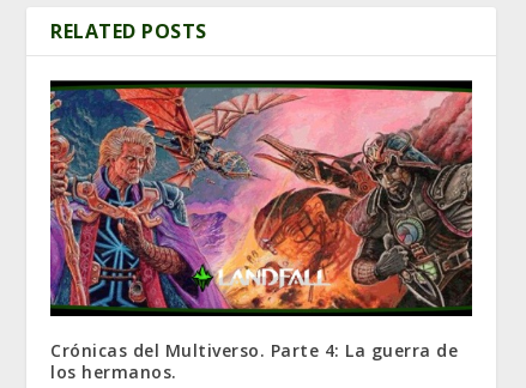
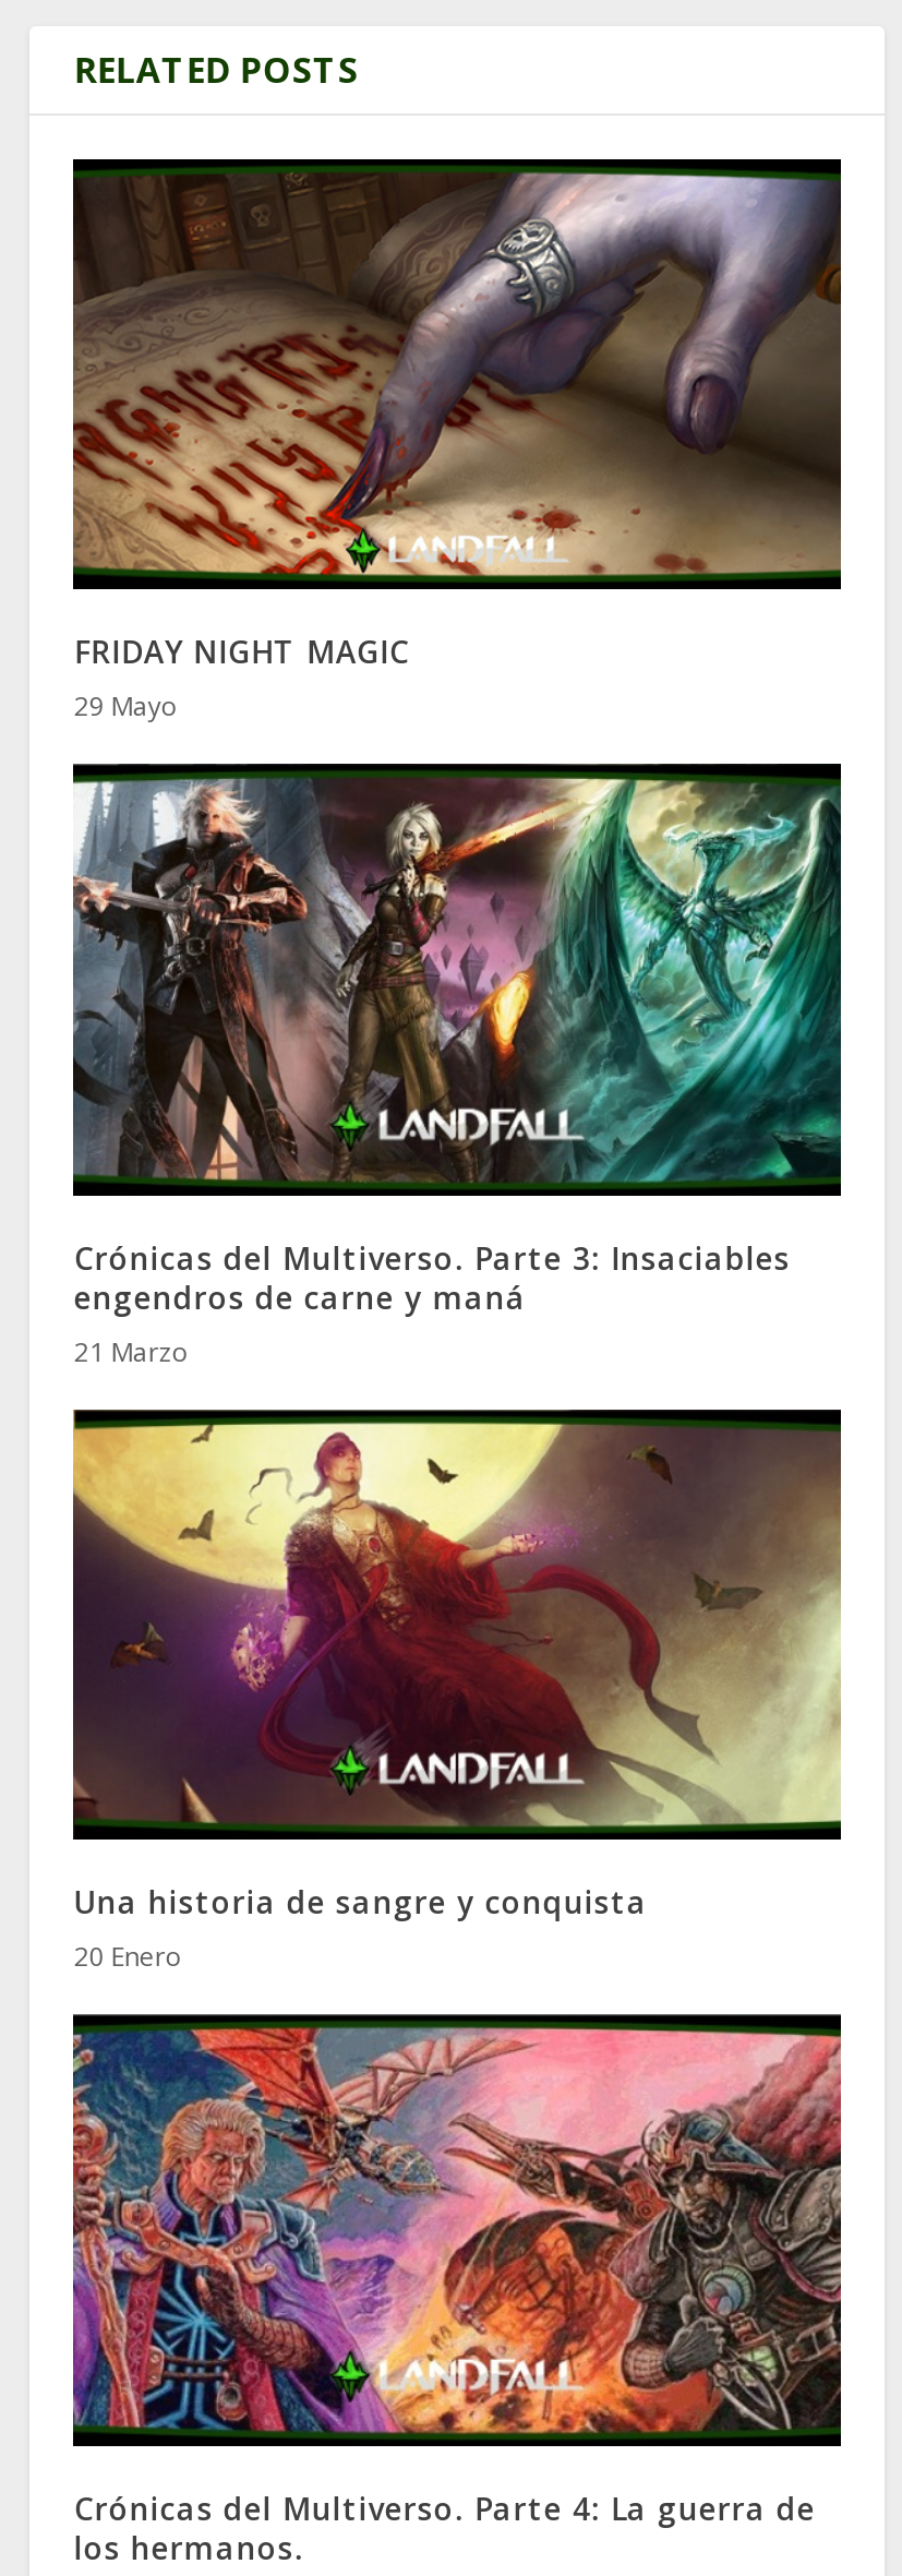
+ [image]
+ FRIDAY NIGHT MAGIC
+ 29 Mayo

+ [image]
+ Crónicas del Multiverso. Parte 3: Insaciables
+ engendros de carne y maná
+ 21 Marzo

+ [image]
+ Una historia de sangre y conquista
+ 20 Enero
